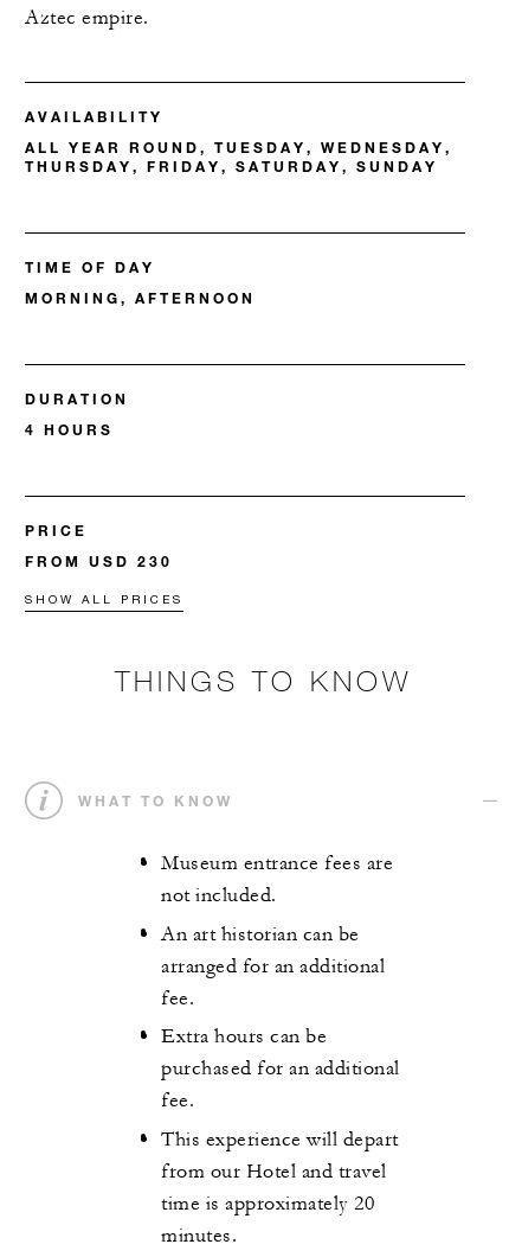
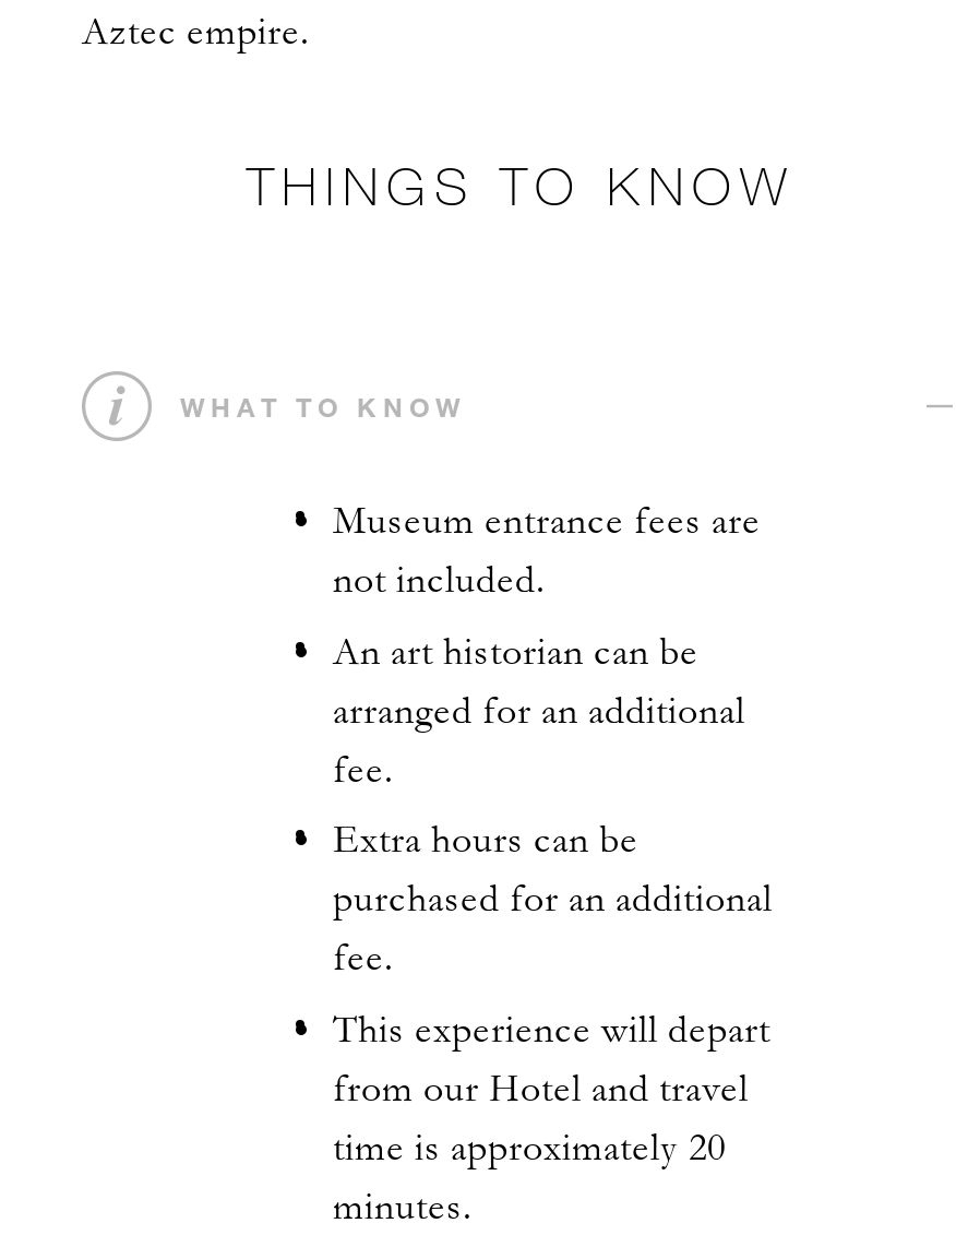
- AVAILABILITY
- ALL YEAR ROUND, TUESDAY, WEDNESDAY,
- THURSDAY, FRIDAY, SATURDAY, SUNDAY

- TIME OF DAY
- MORNING, AFTERNOON

- DURATION
- 4 HOURS

- PRICE
- FROM USD 230
- SHOW ALL PRICES
